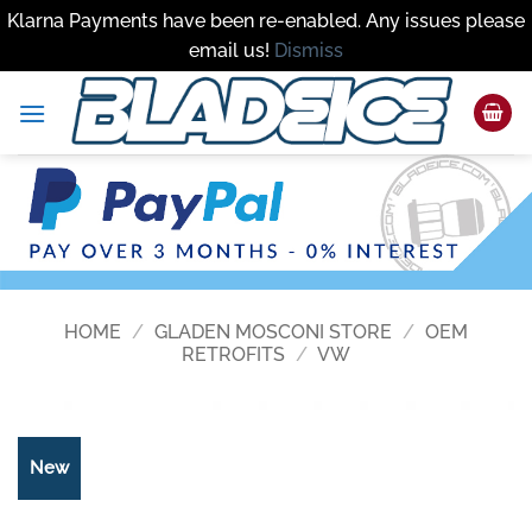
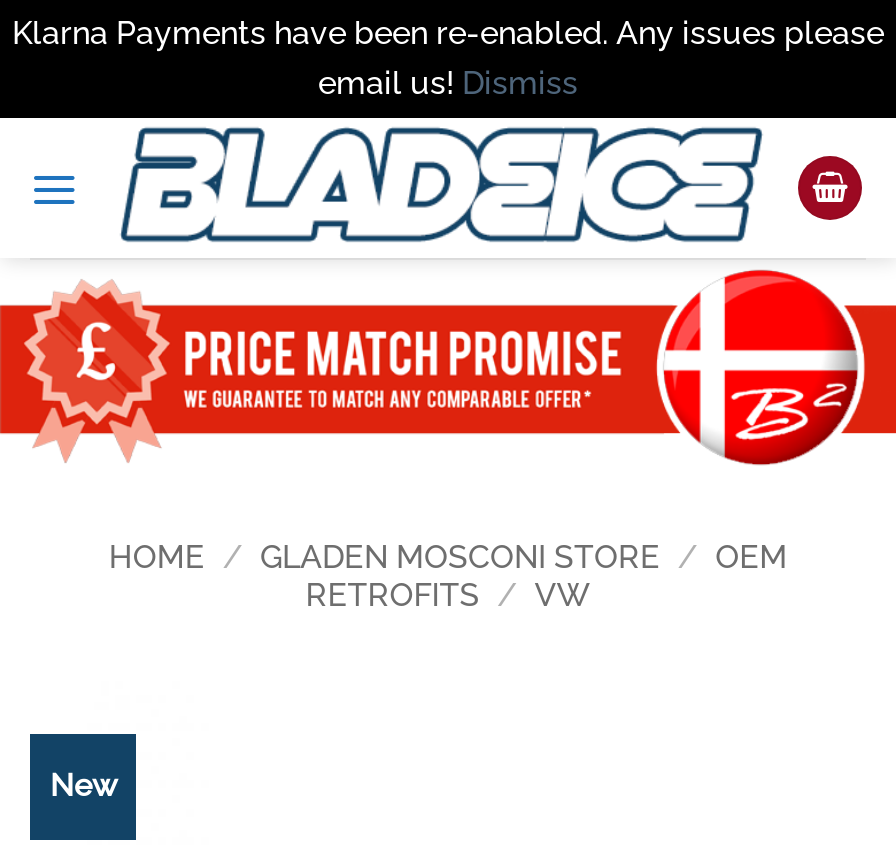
- [image]
+ [image]
